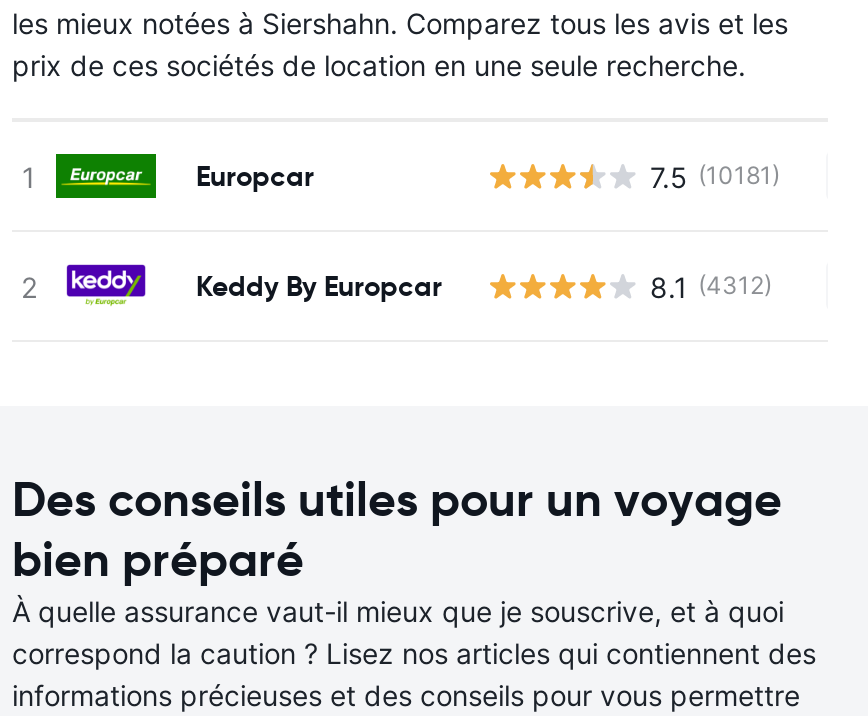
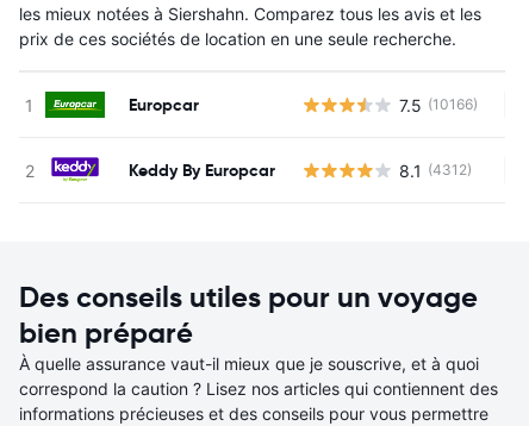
- 7.5 (10181)
+ 7.5 (10166)
